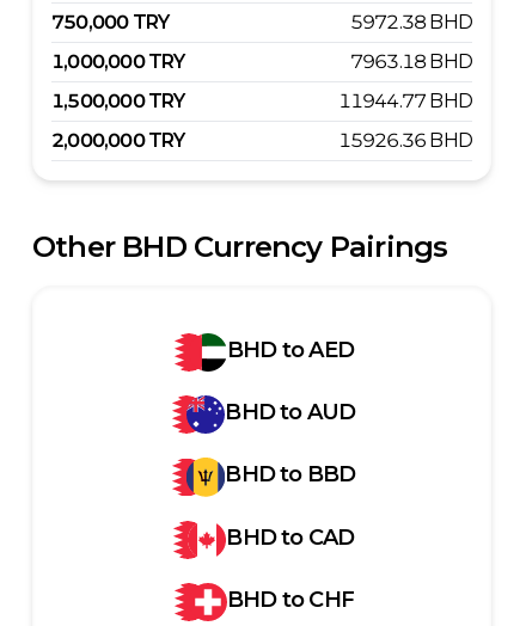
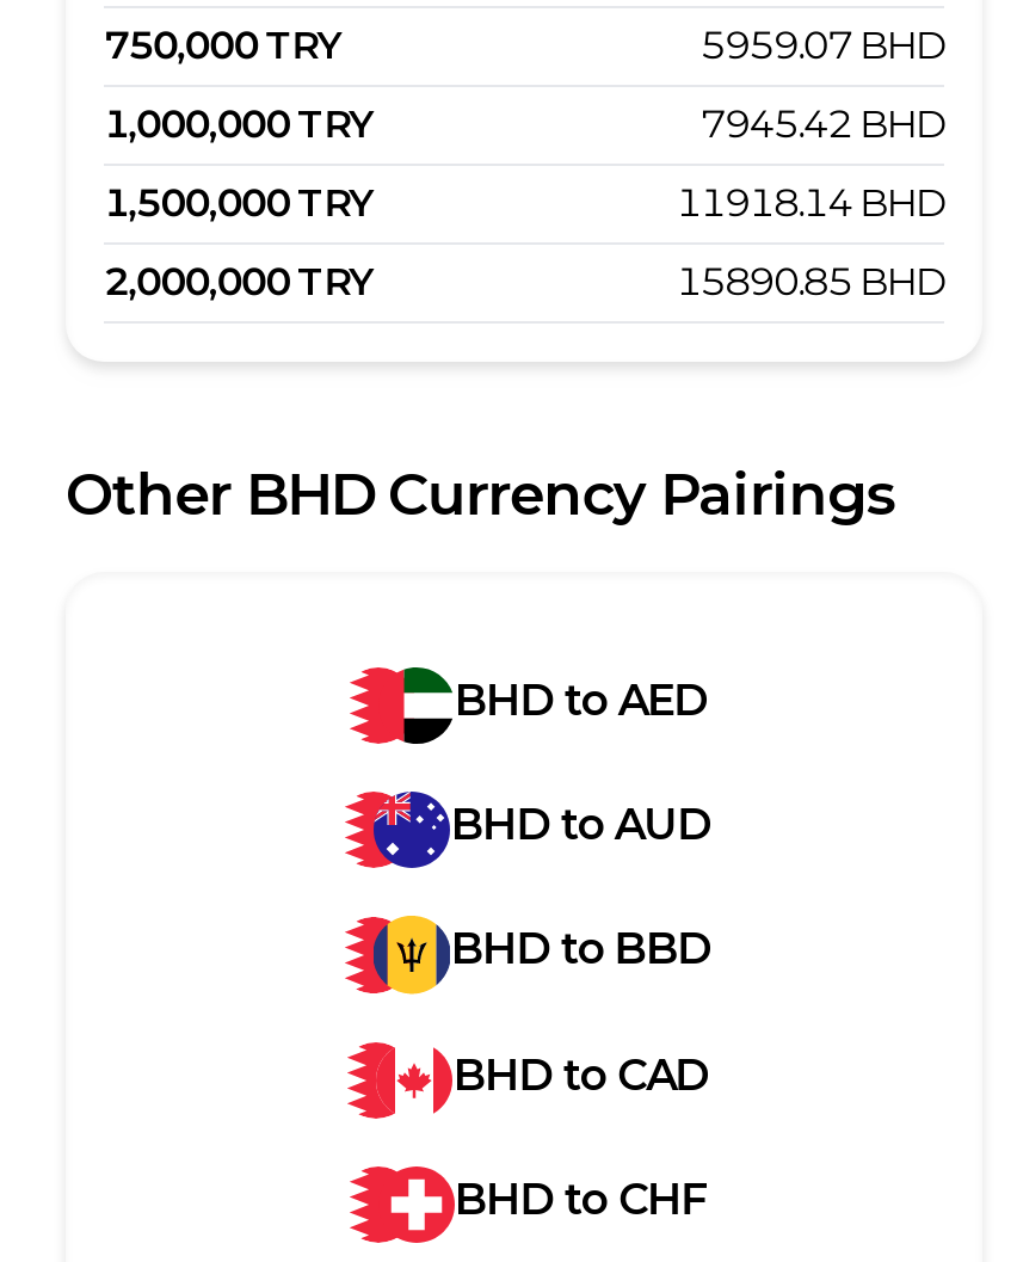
- 5972.38 BHD
+ 5959.07 BHD

- 7963.18 BHD
+ 7945.42 BHD

- 11944.77 BHD
+ 11918.14 BHD

- 15926.36 BHD
+ 15890.85 BHD
